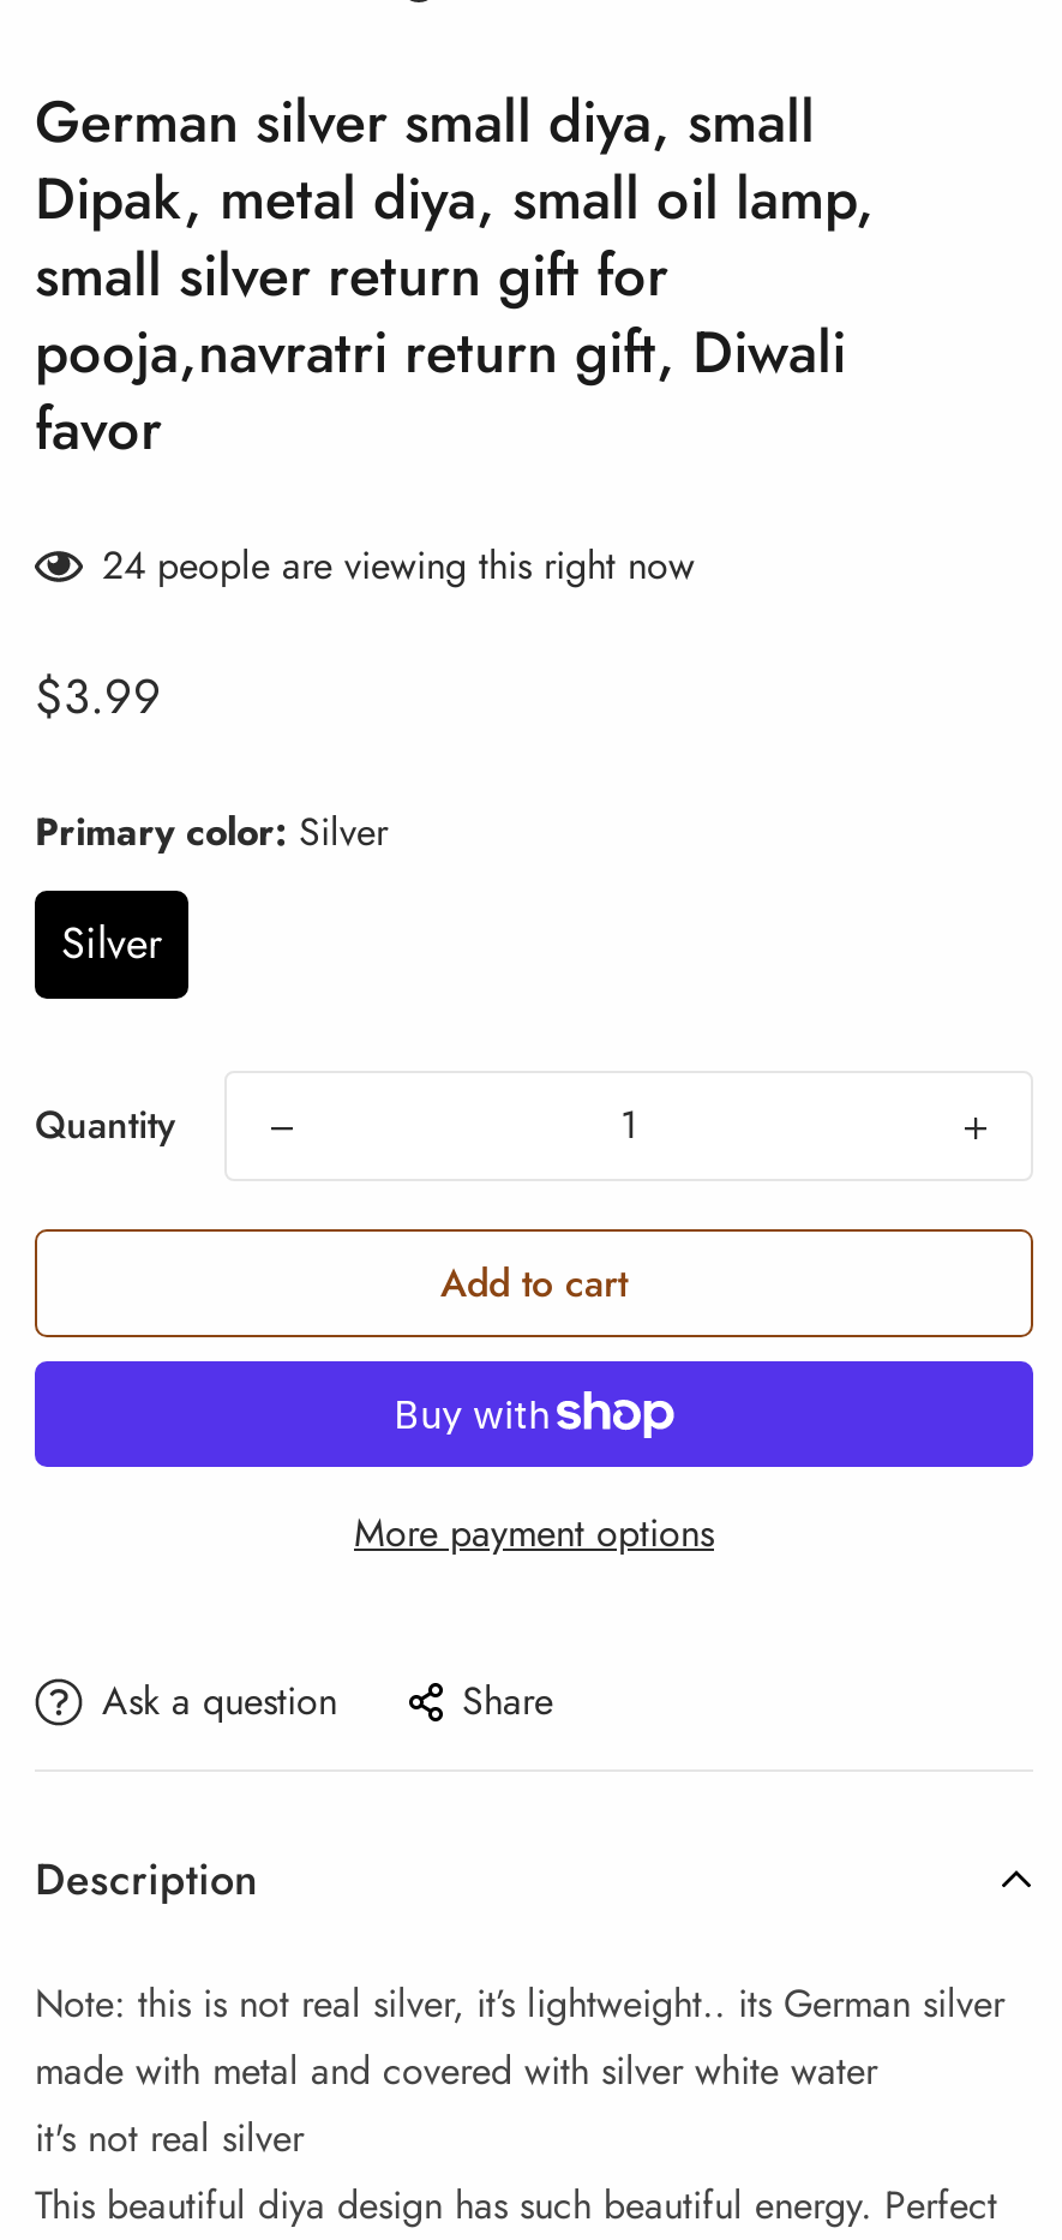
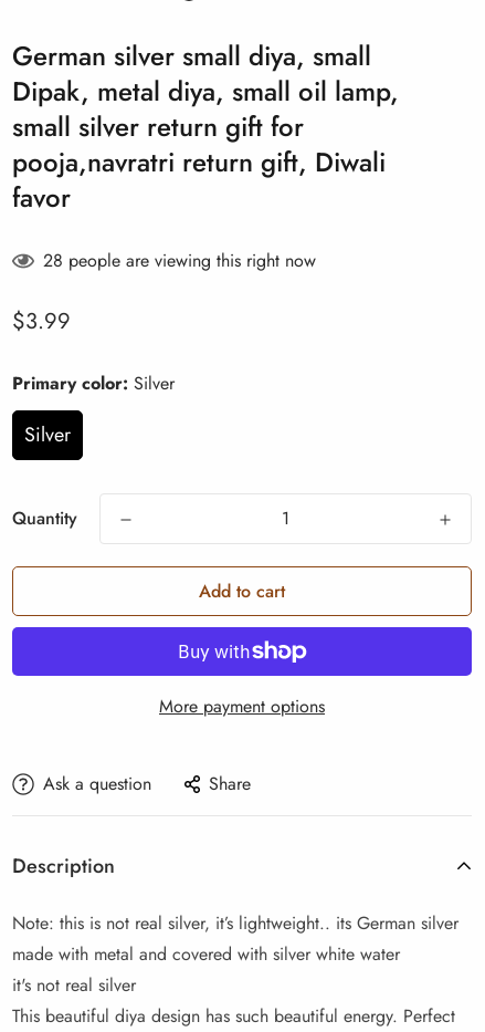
- 24 people are viewing this right now
+ 28 people are viewing this right now
